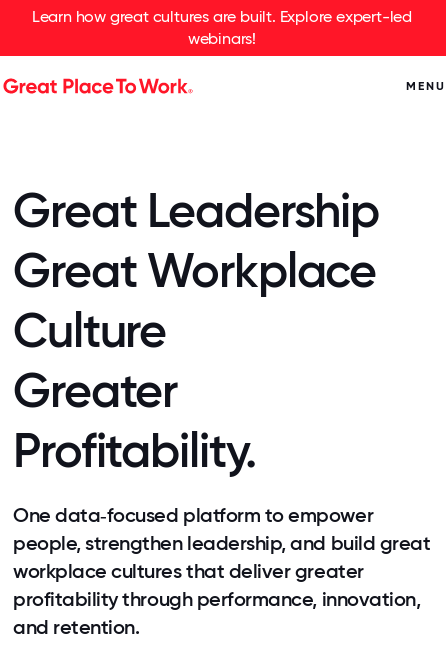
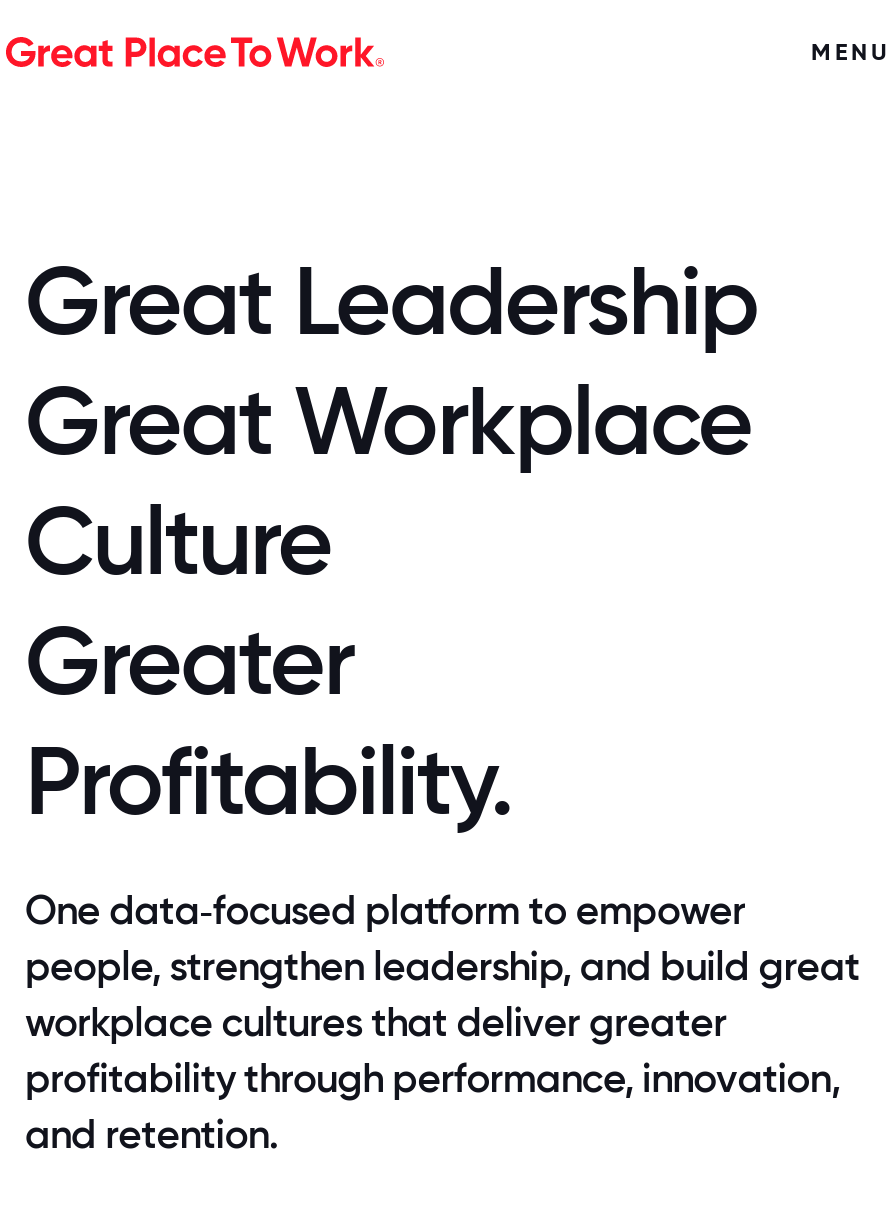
- Learn how great cultures are built. Explore expert-led
- webinars!
